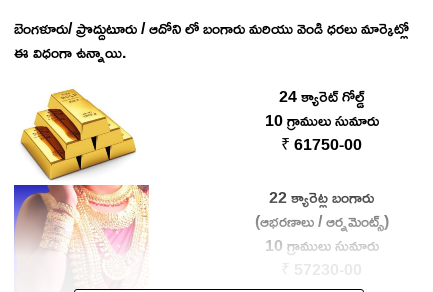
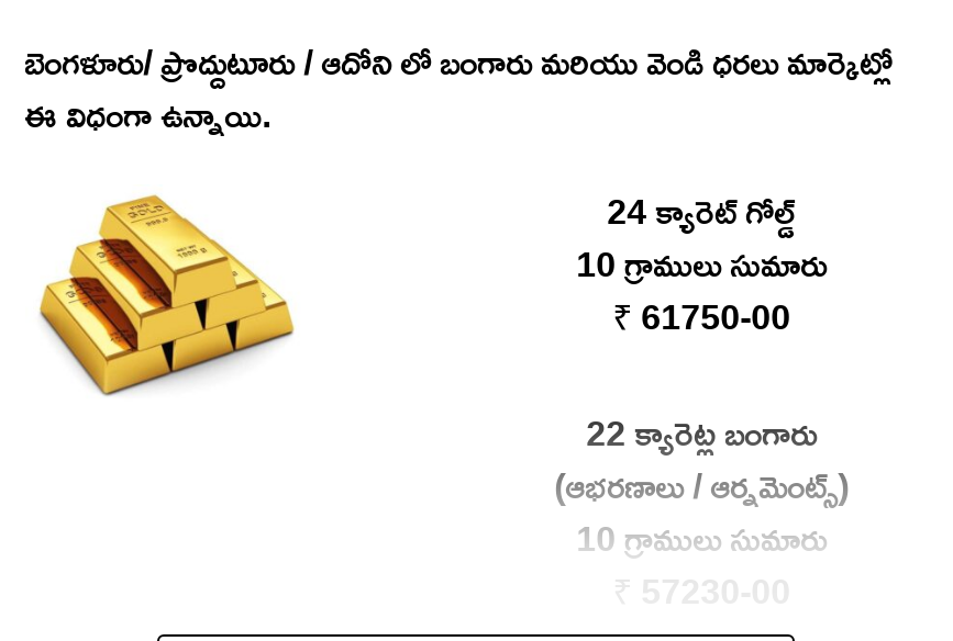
- [image]
